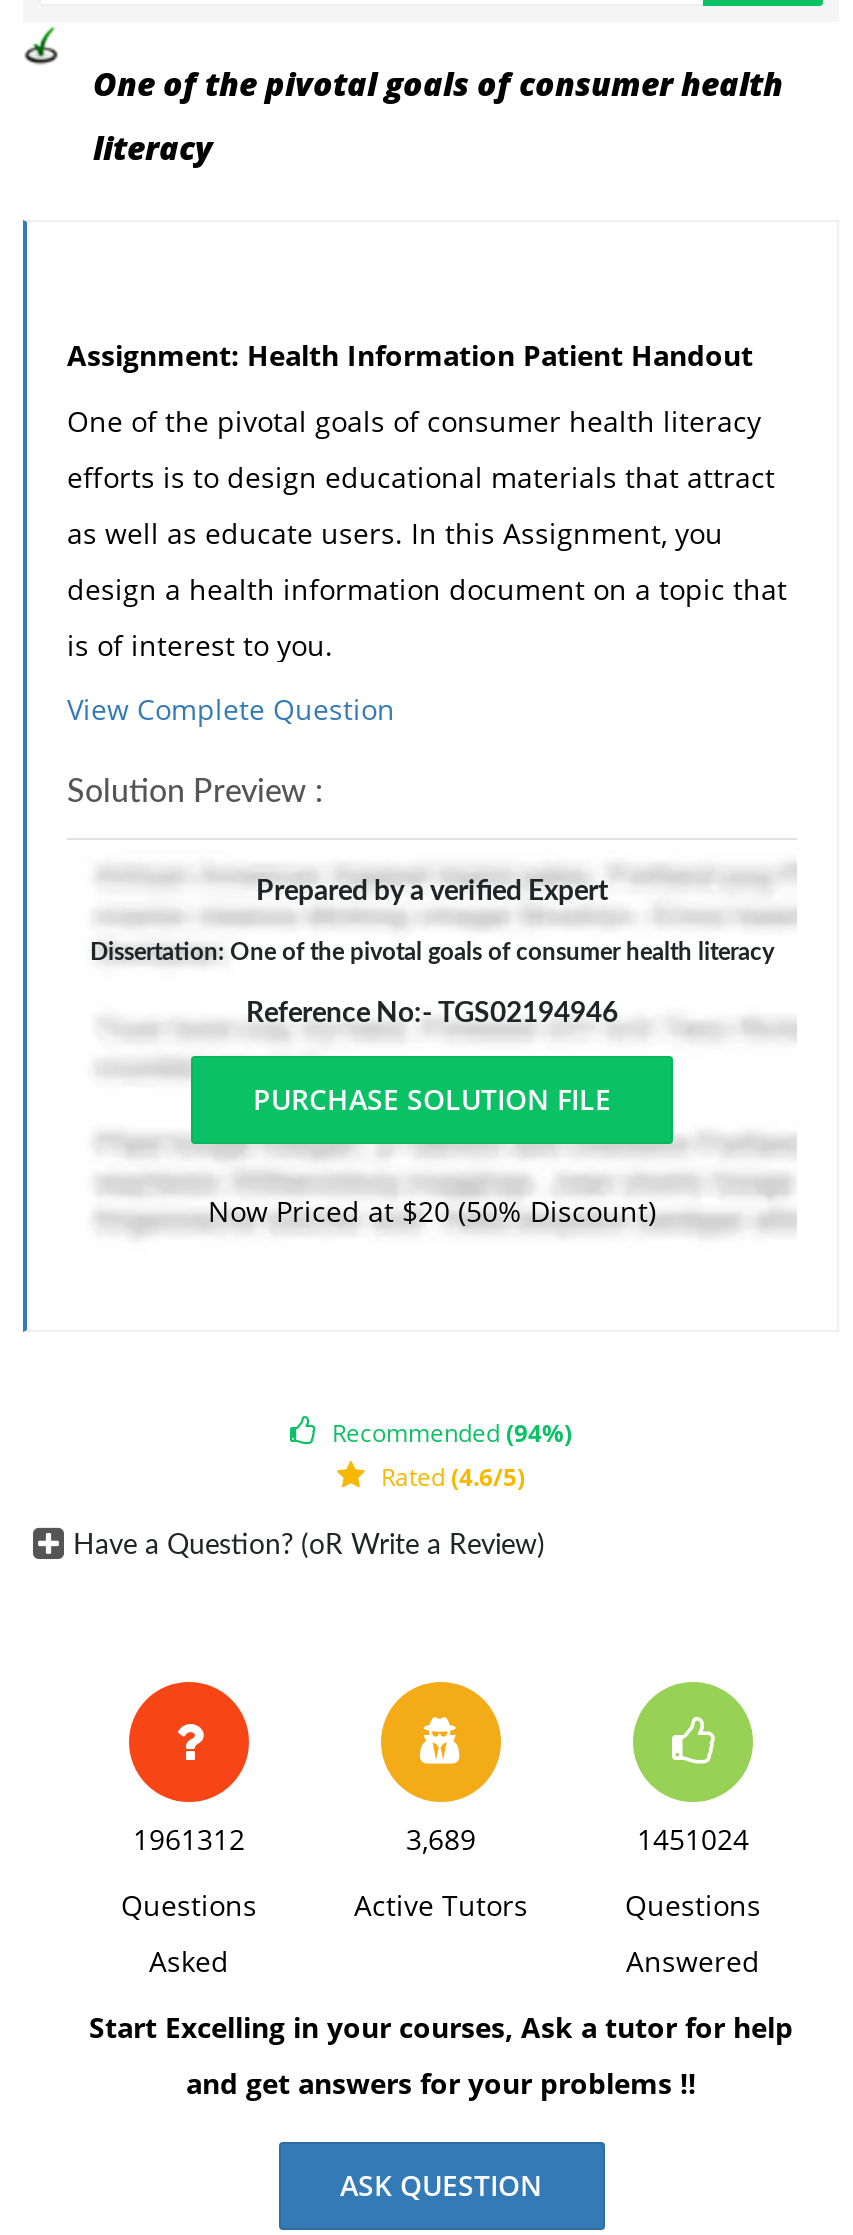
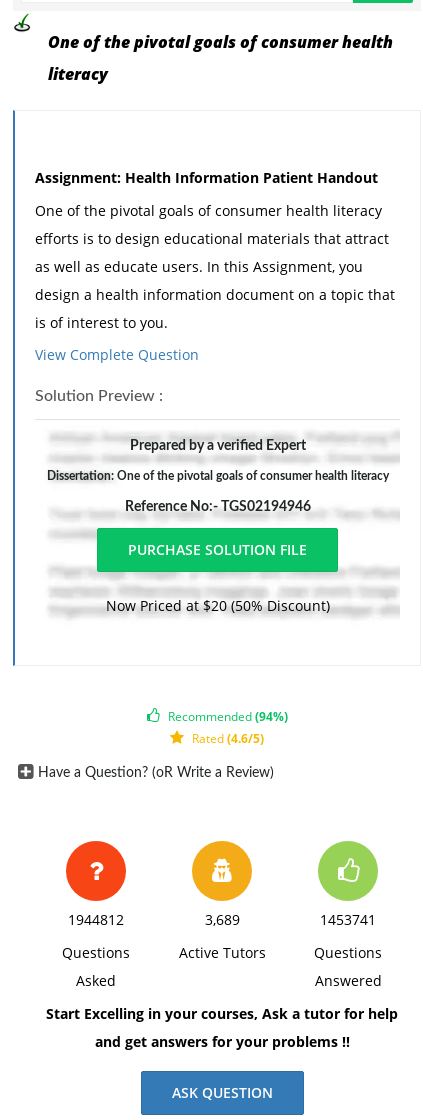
- 1961312
+ 1944812

- 1451024
+ 1453741
